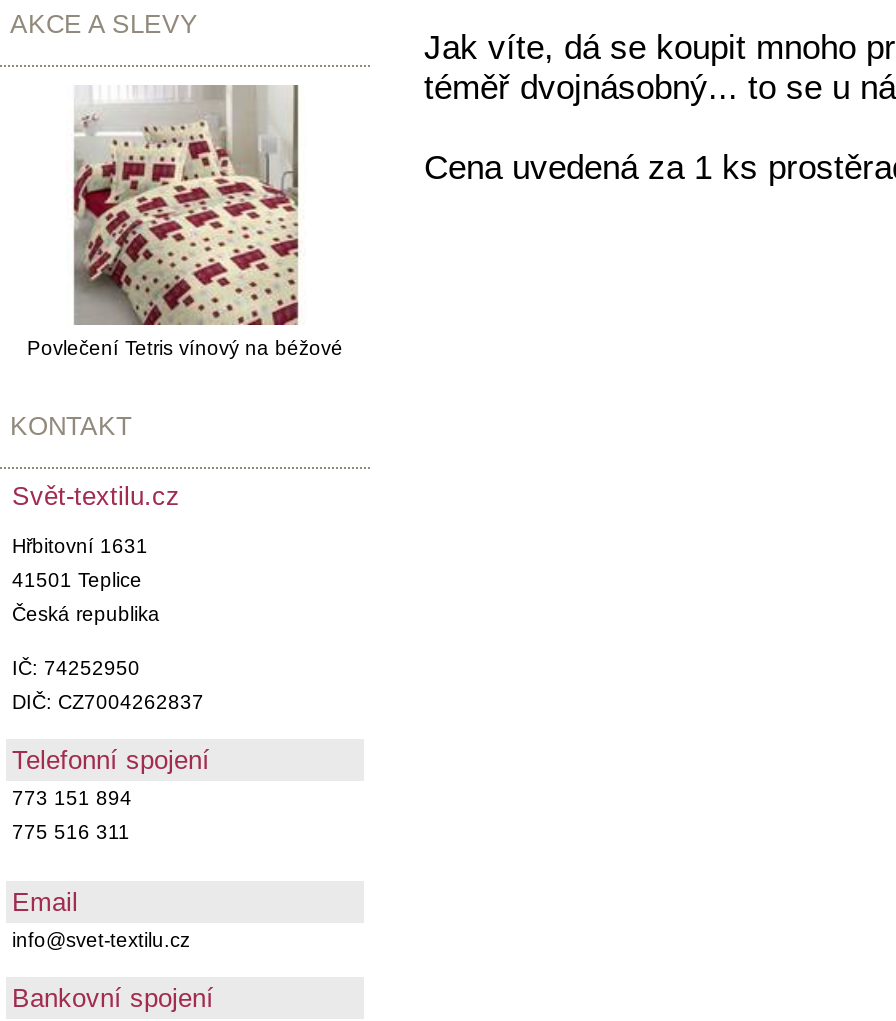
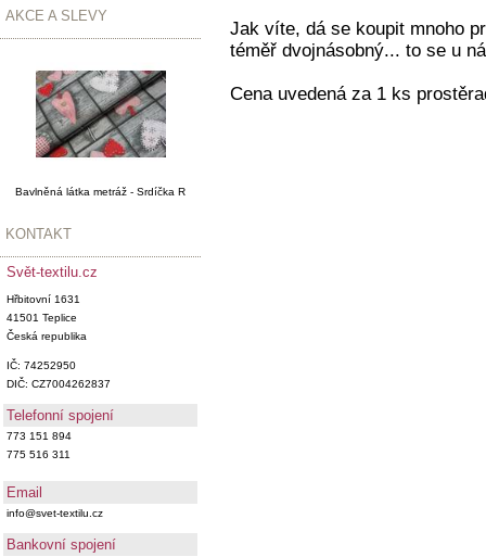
- [image]
- Povlečení Tetris vínový na béžové
+ [image]
+ Bavlněná látka metráž - Srdíčka R
